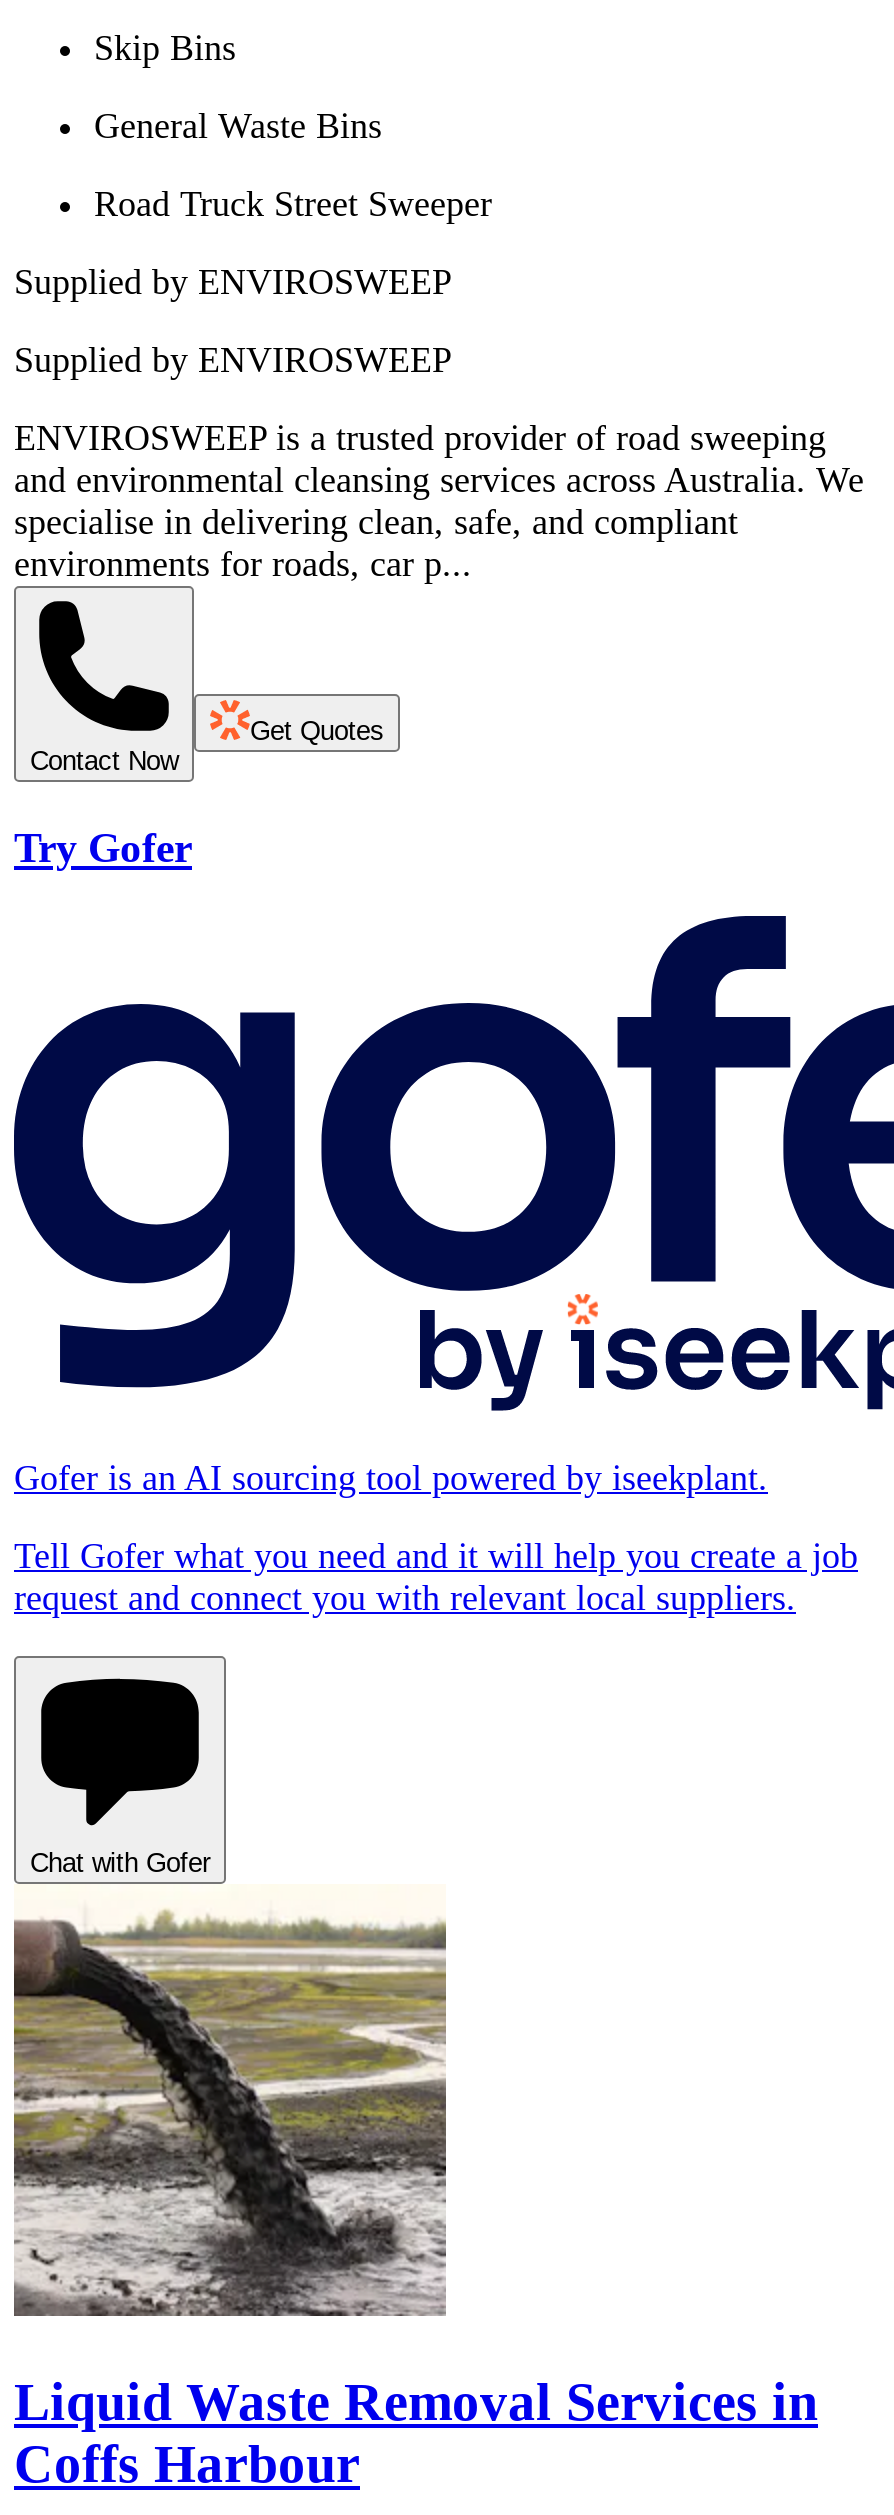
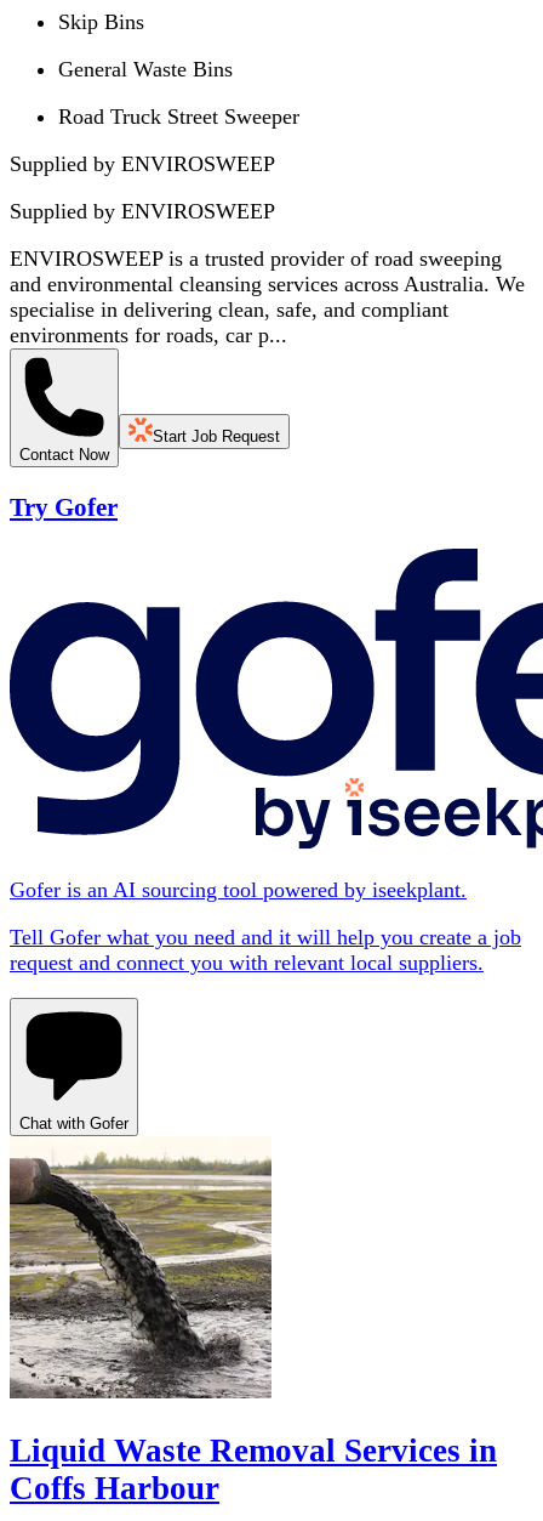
- Get Quotes
+ Start Job Request
